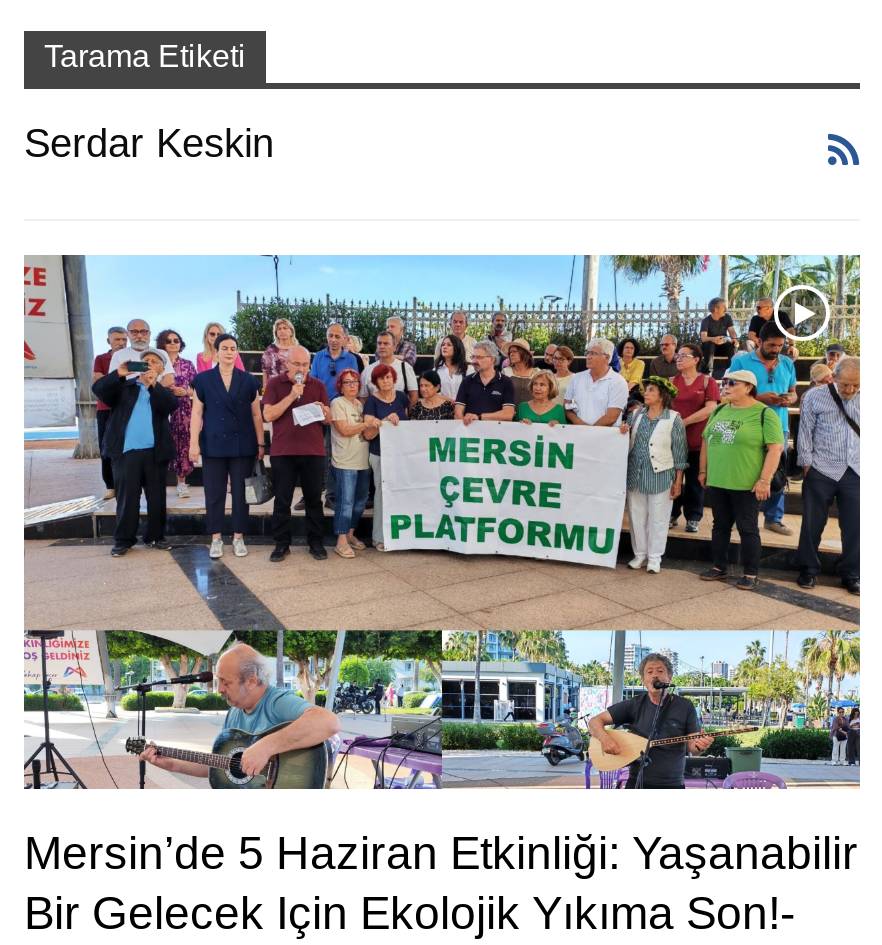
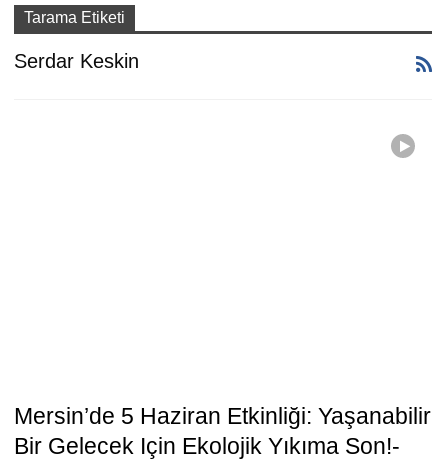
- [image]
